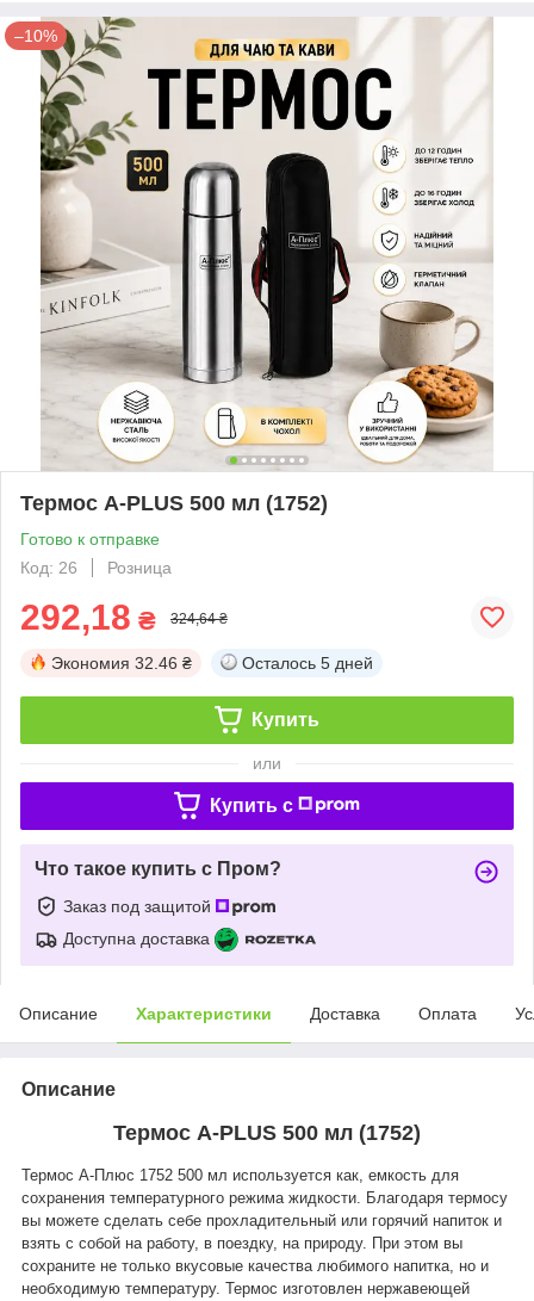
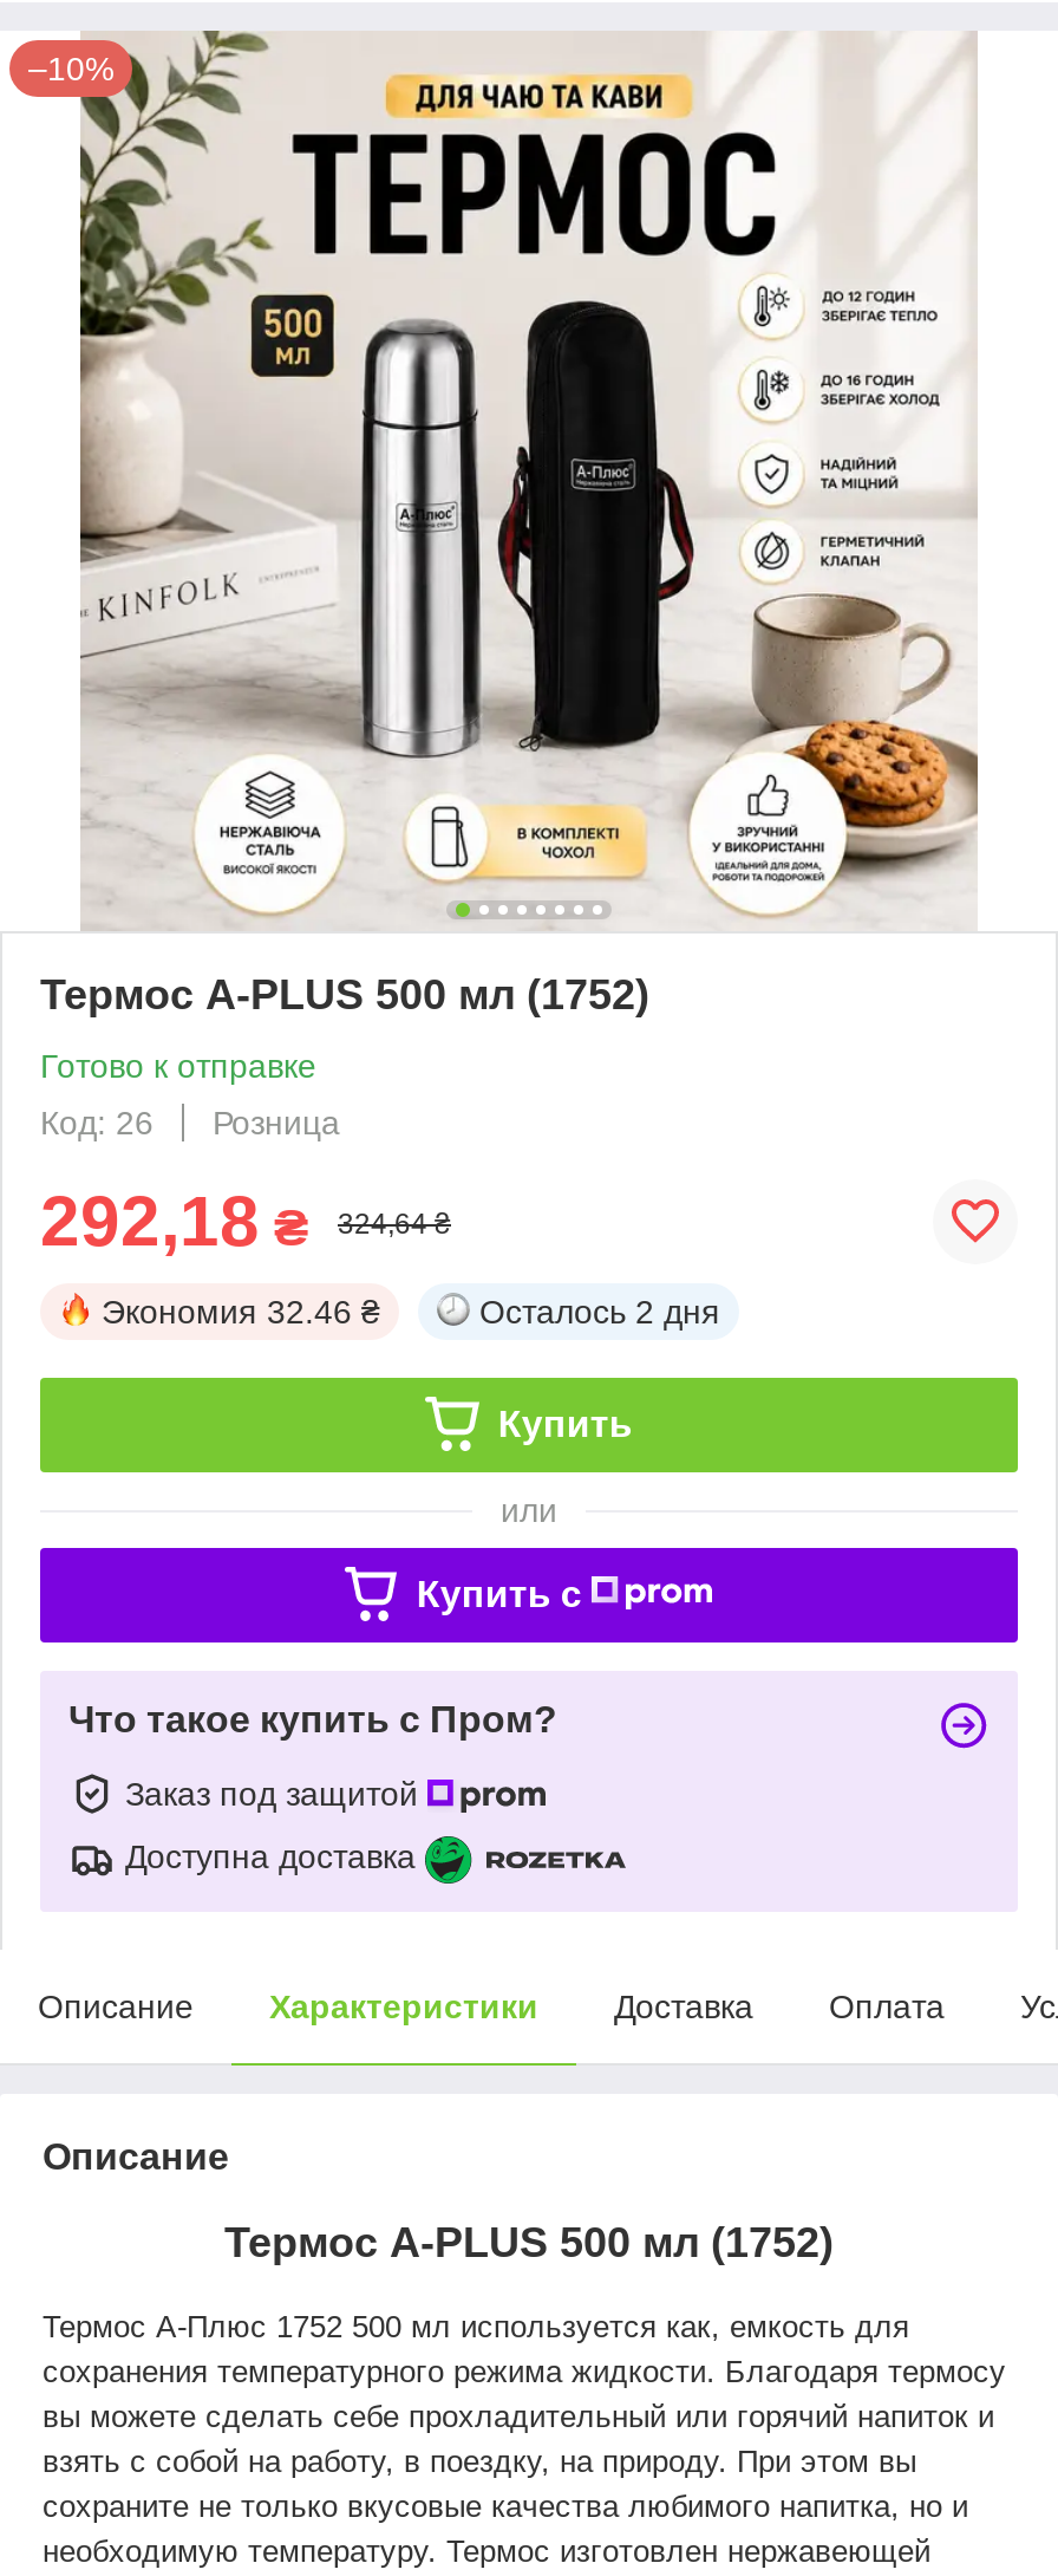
- Осталось 5 дней
+ Осталось 2 дня
